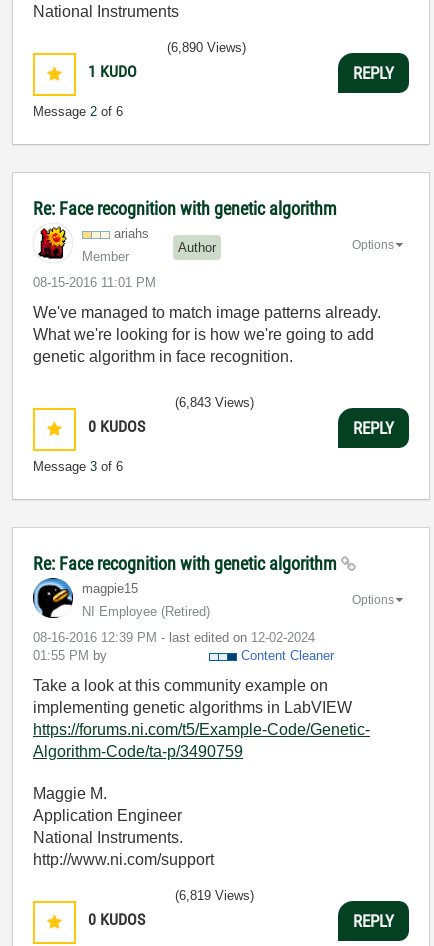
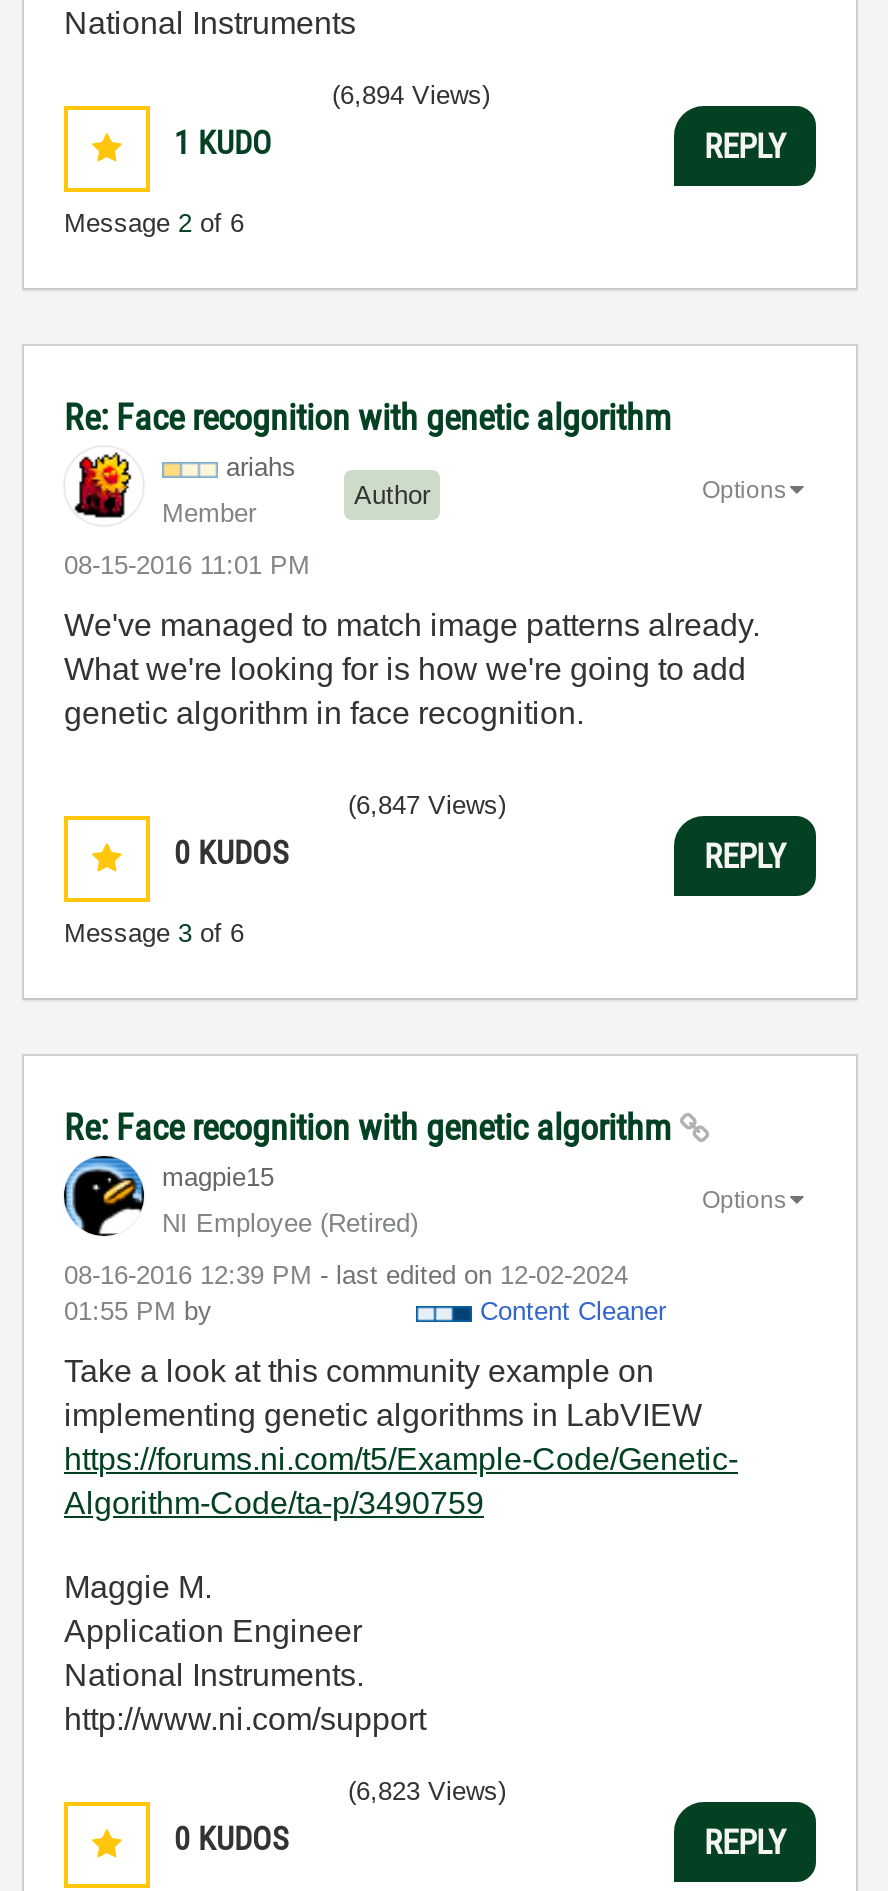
- (6,890 Views)
+ (6,894 Views)

- (6,843 Views)
+ (6,847 Views)

- (6,819 Views)
+ (6,823 Views)
